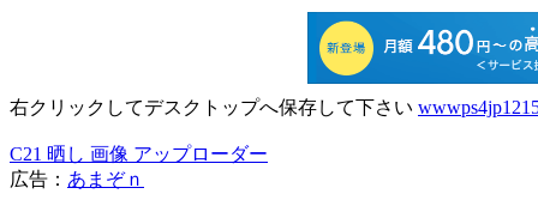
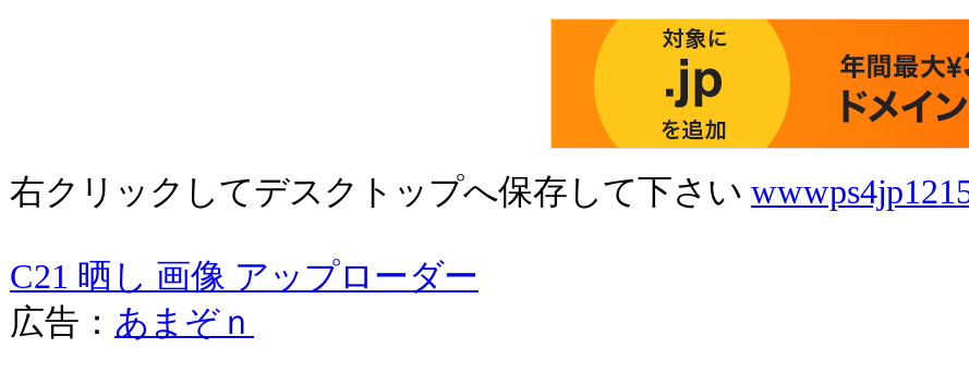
- [image]
+ [image]
